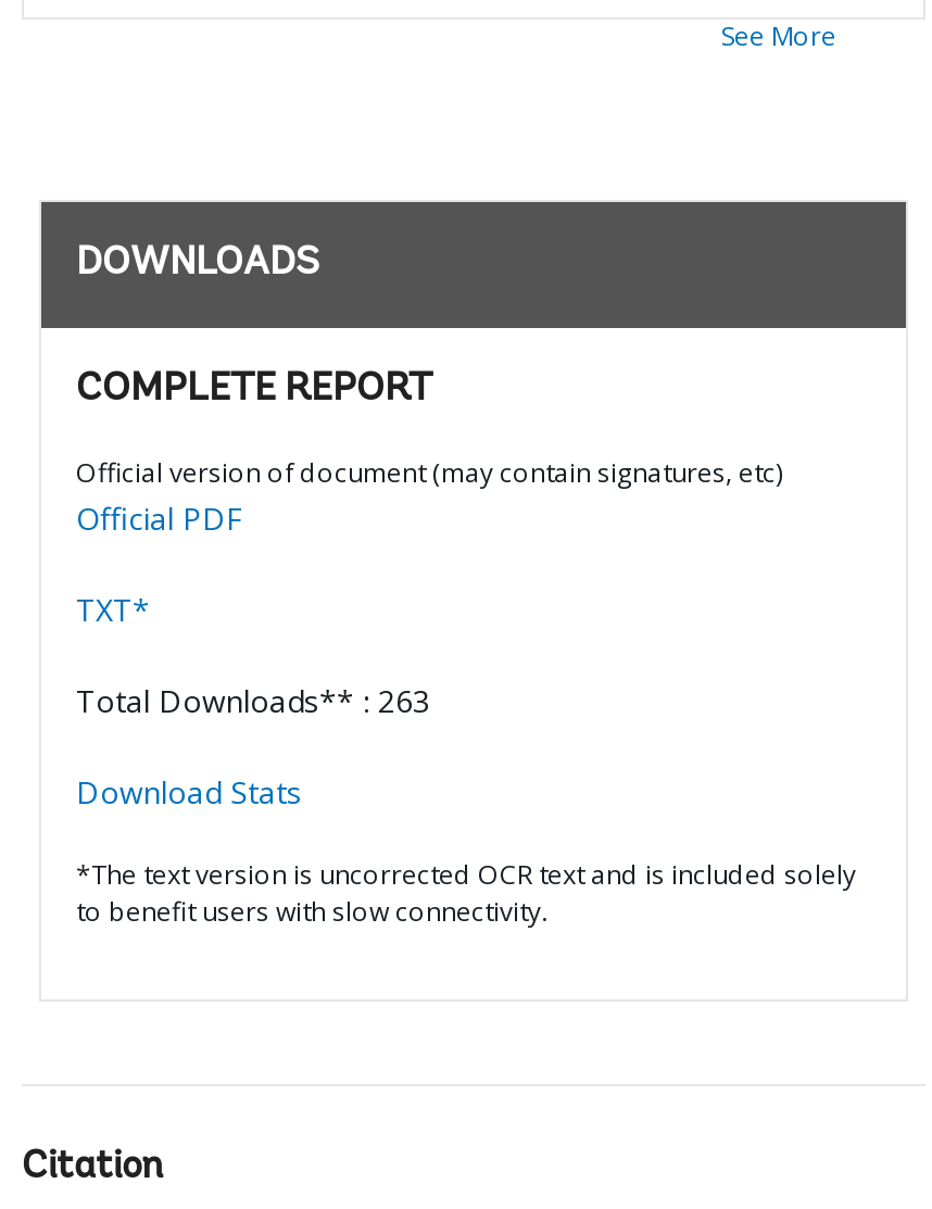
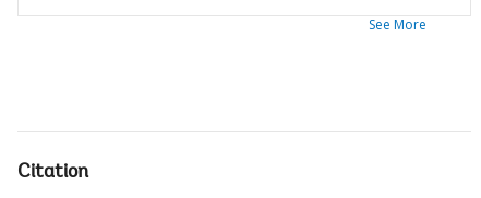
- DOWNLOADS
- COMPLETE REPORT
- Official version of document (may contain signatures, etc)
- Official PDF
- TXT*
- Total Downloads** : 263
- Download Stats
- *The text version is uncorrected OCR text and is included solely
- to benefit users with slow connectivity.
